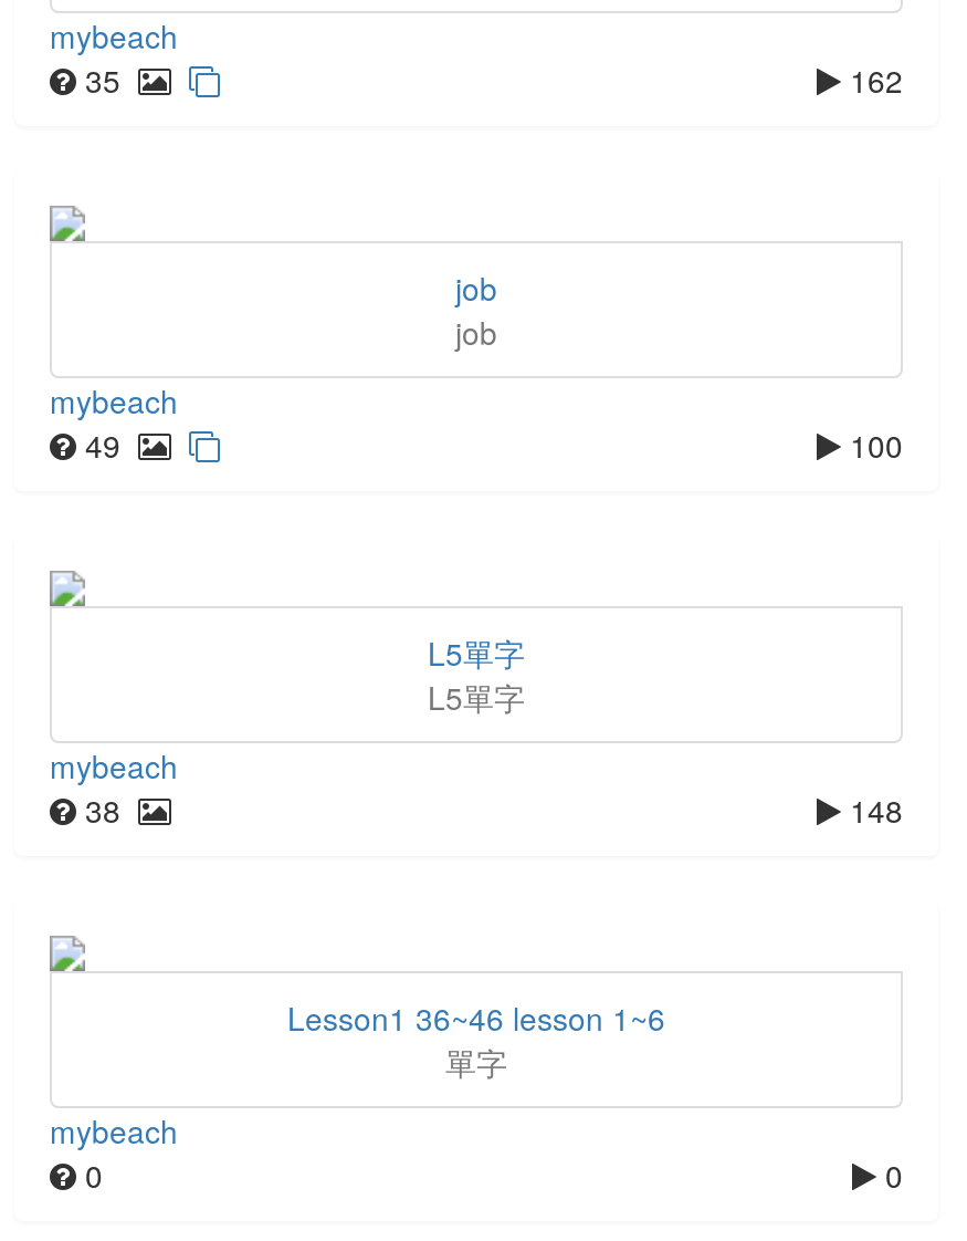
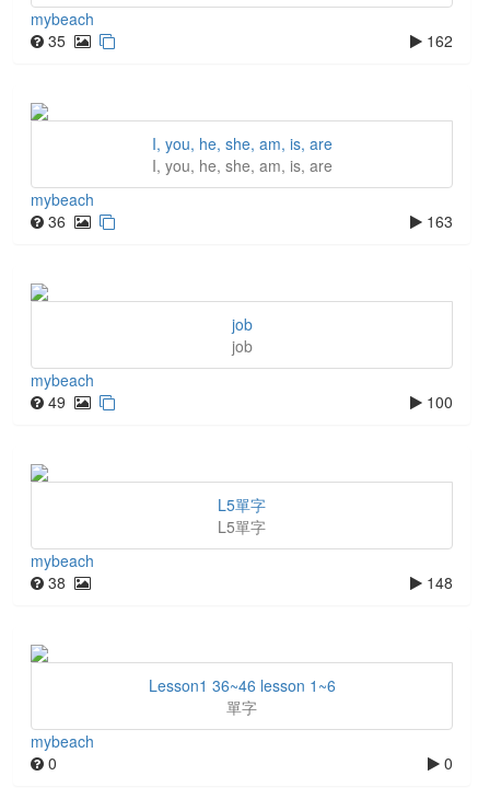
+ I, you, he, she, am, is, are
+ I, you, he, she, am, is, are
+ mybeach
+ 36
+ 163
